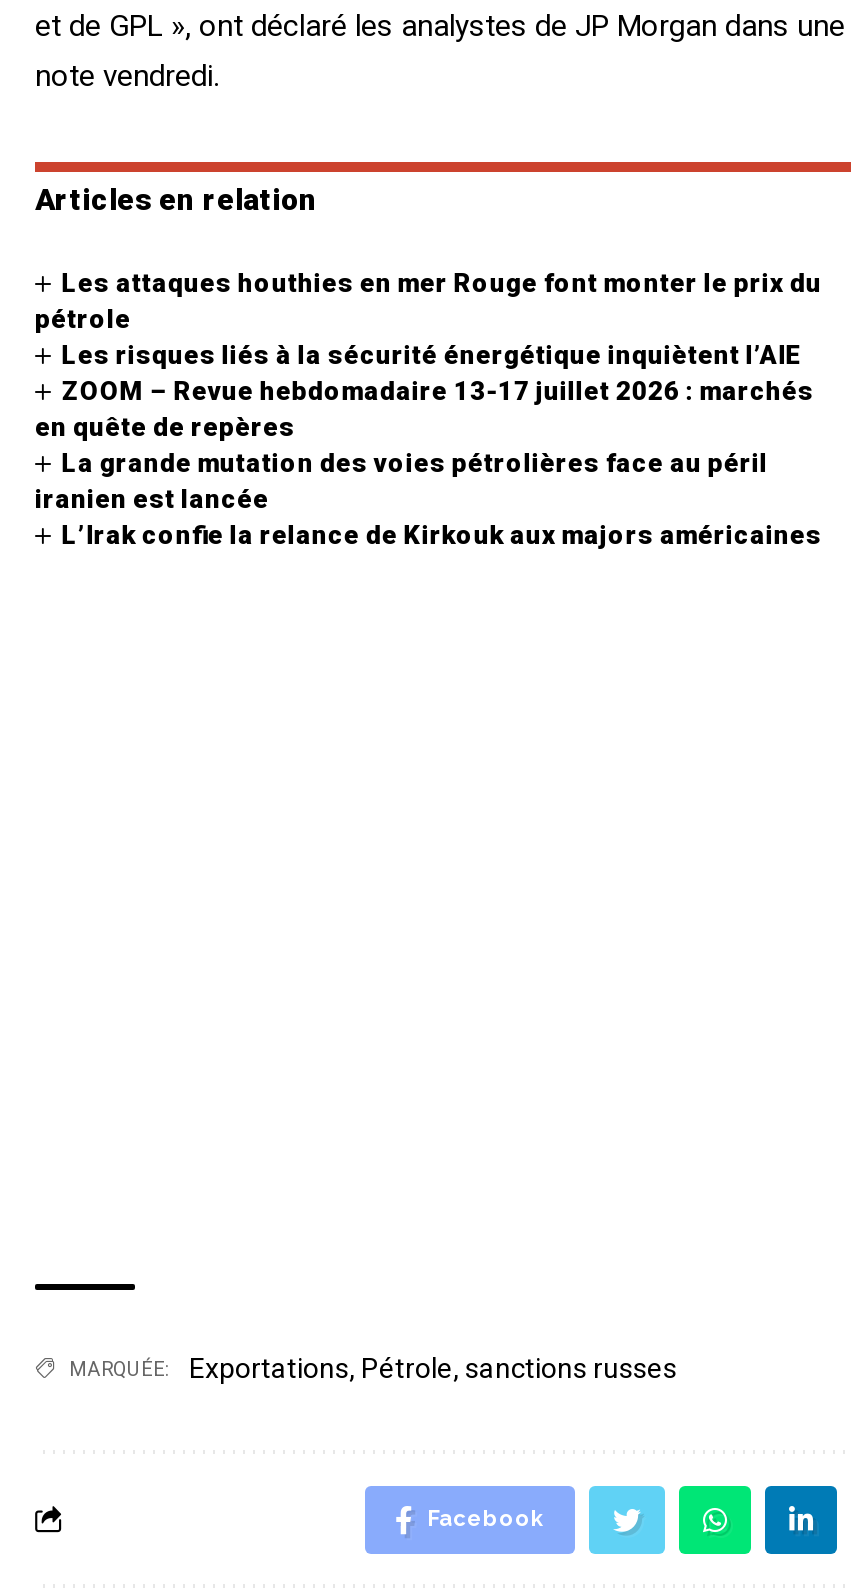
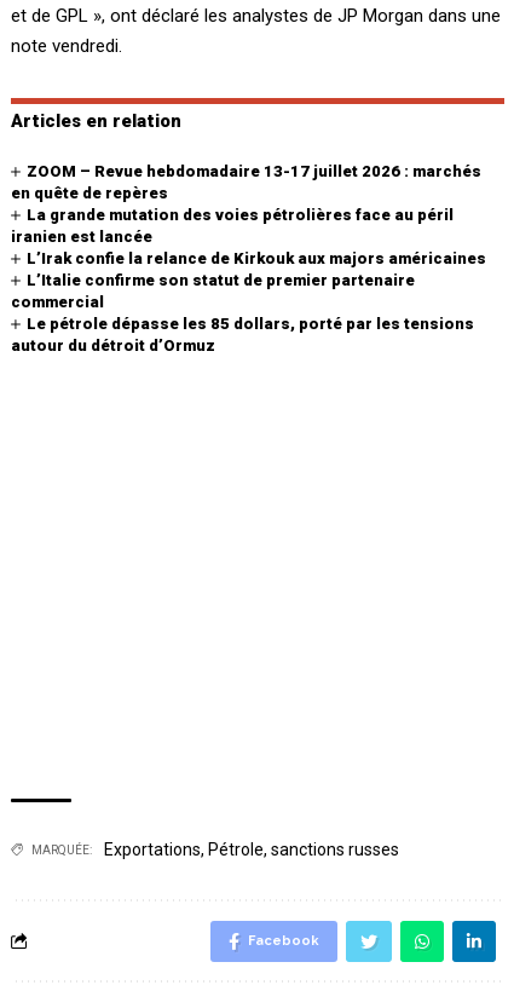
- Les attaques houthies en mer Rouge font monter le prix du
- pétrole
- Les risques liés à la sécurité énergétique inquiètent l’AIE

moved up: ZOOM – Revue hebdomadaire 13-17 juillet 2026 : marchés | en quête de repères | La grande mutation des voies pétrolières face au péril | iranien est lancée | L’Irak confie la relance de Kirkouk aux majors américaines

+ L’Italie confirme son statut de premier partenaire
+ commercial
+ Le pétrole dépasse les 85 dollars, porté par les tensions
+ autour du détroit d’Ormuz
